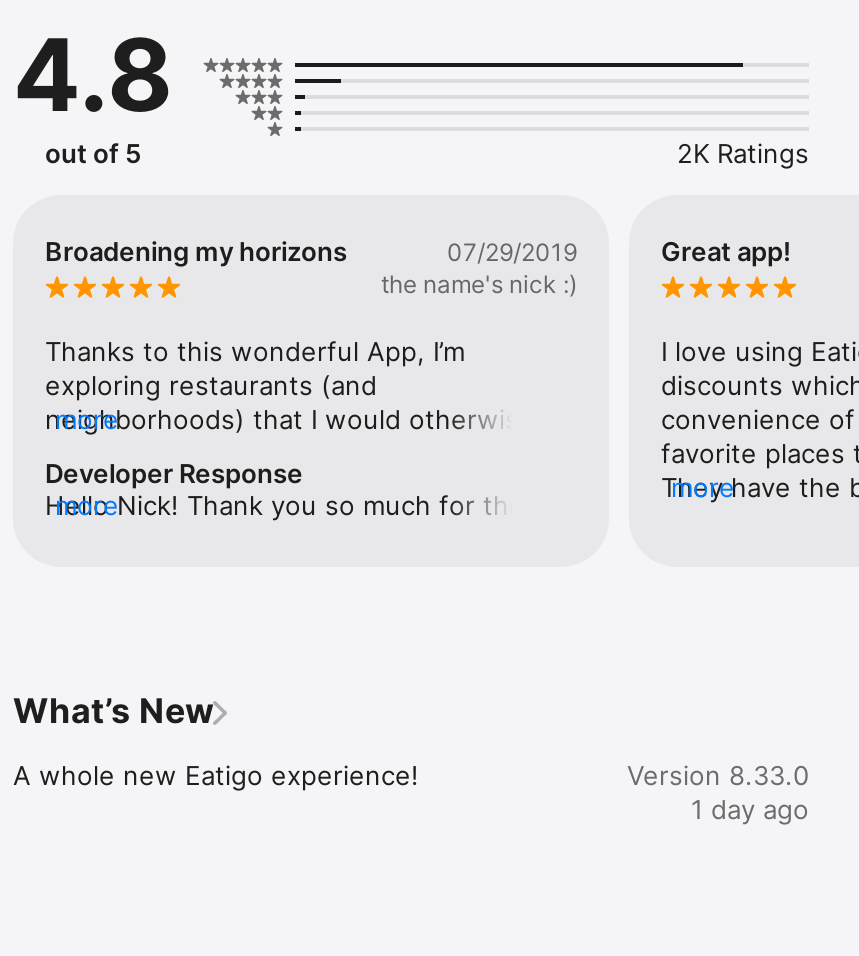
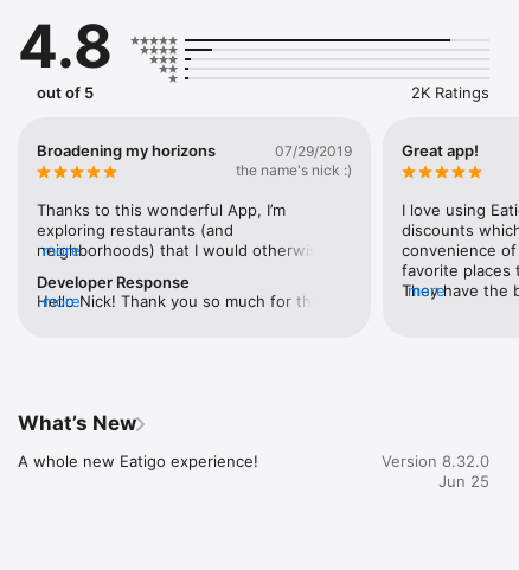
- Version 8.33.0
- 1 day ago
+ Version 8.32.0
+ Jun 25
